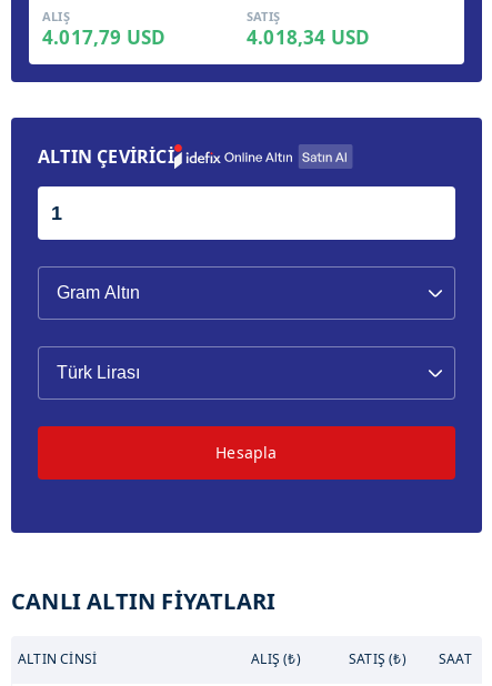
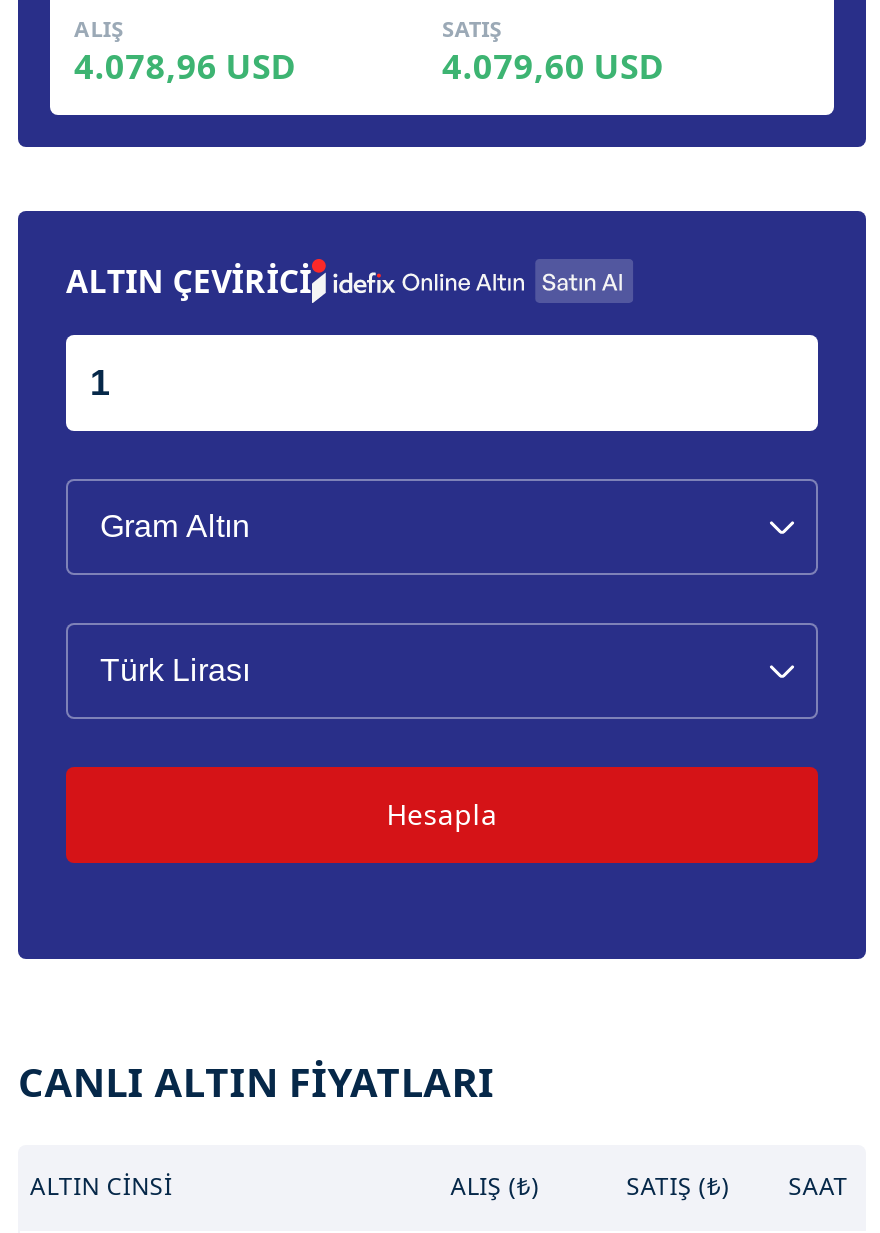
- 4.017,79 USD
+ 4.078,96 USD

- 4.018,34 USD
+ 4.079,60 USD
